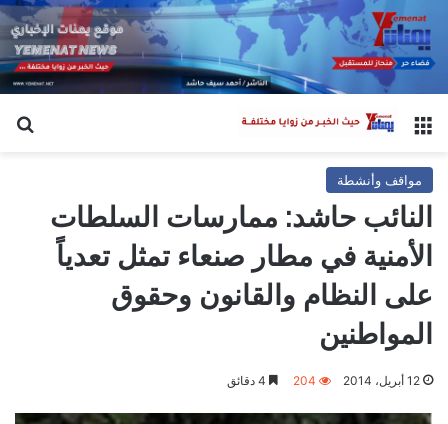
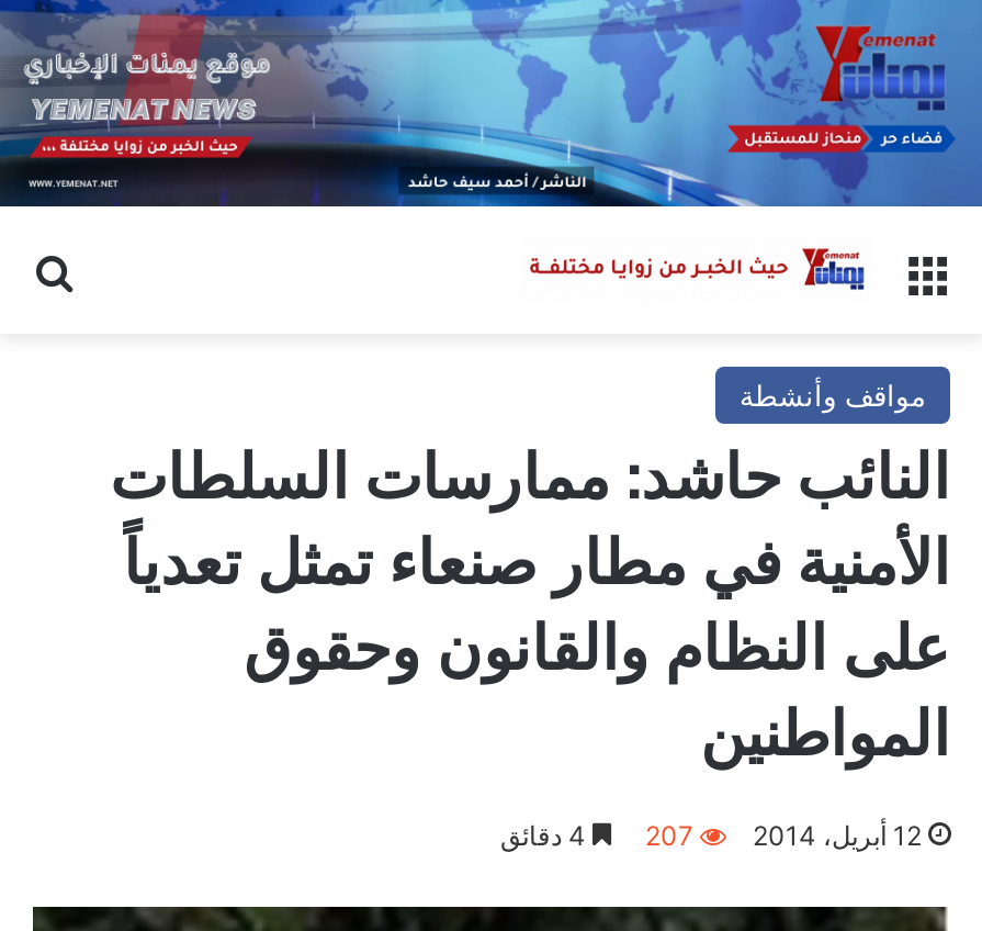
- 204
+ 207
